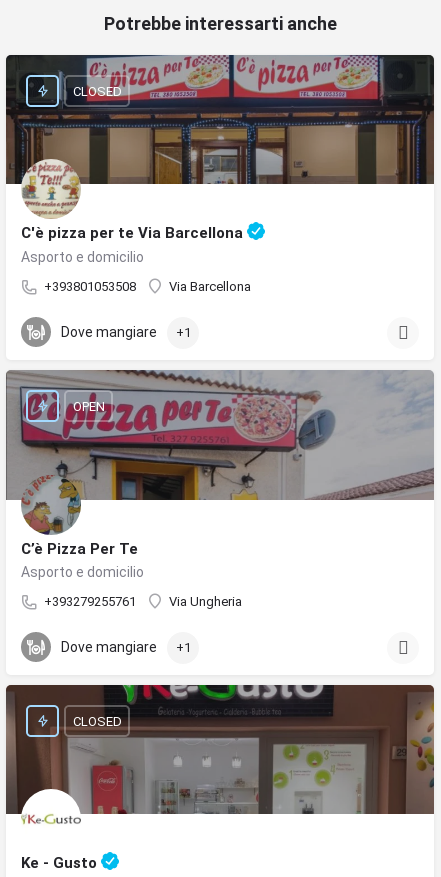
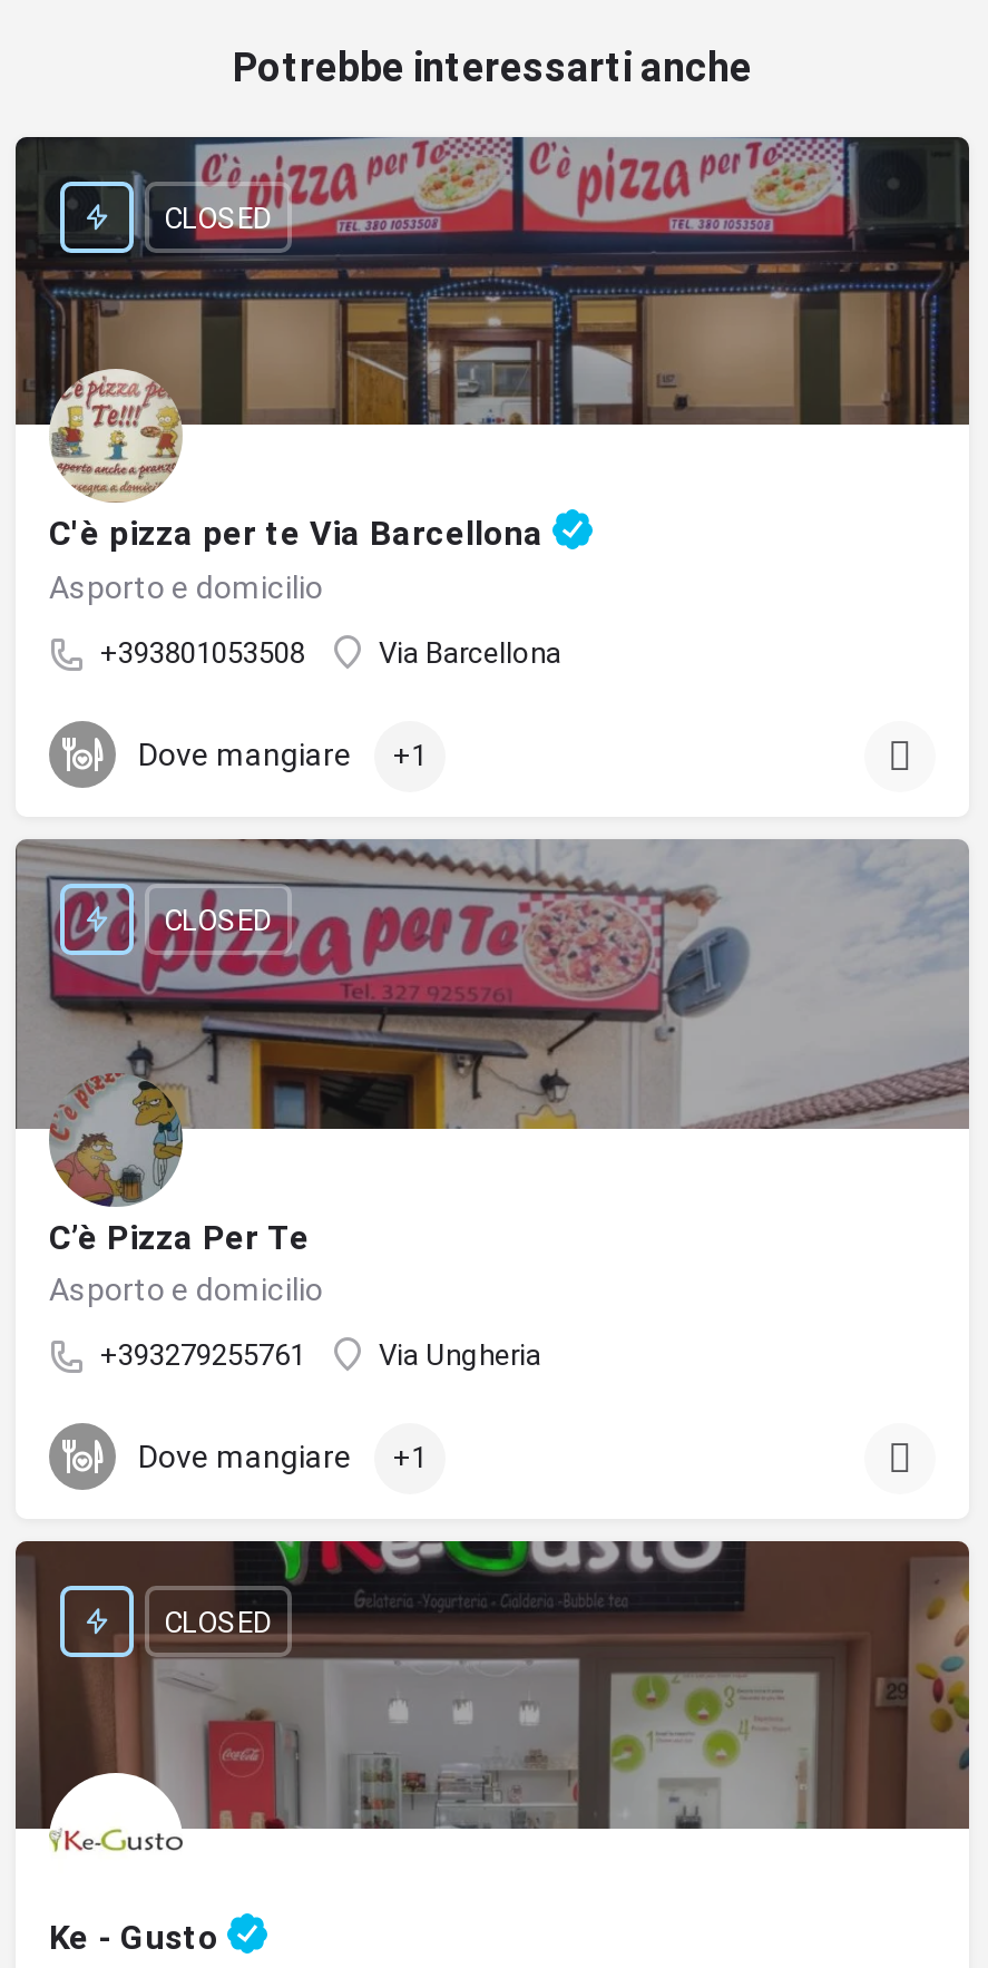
- OPEN
+ CLOSED
